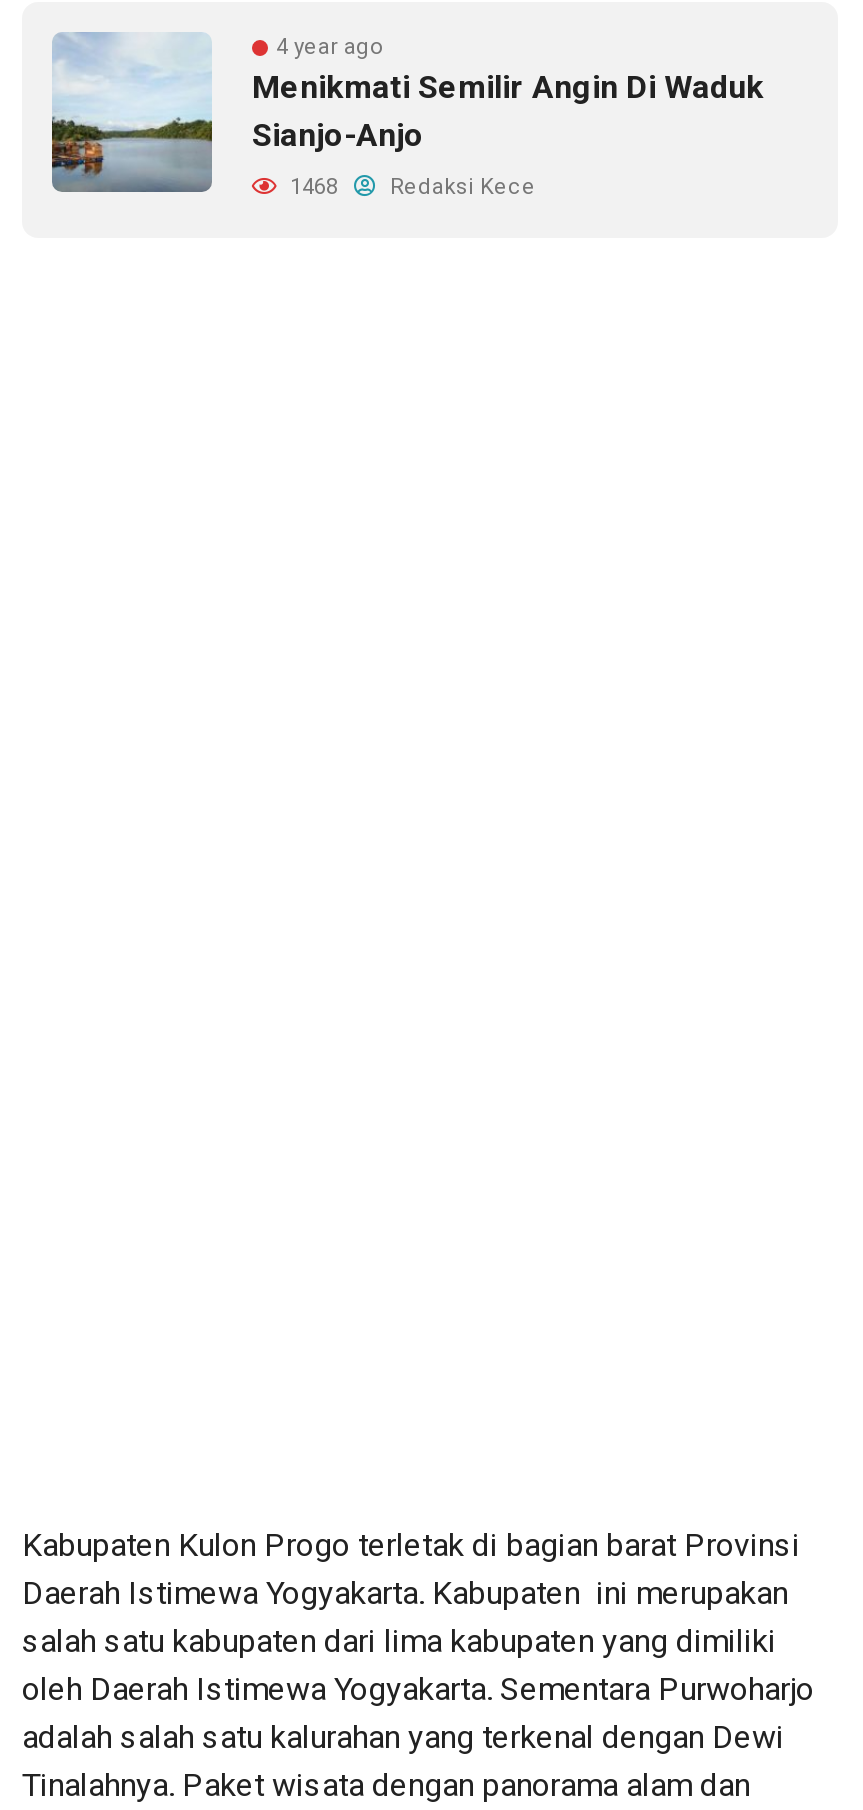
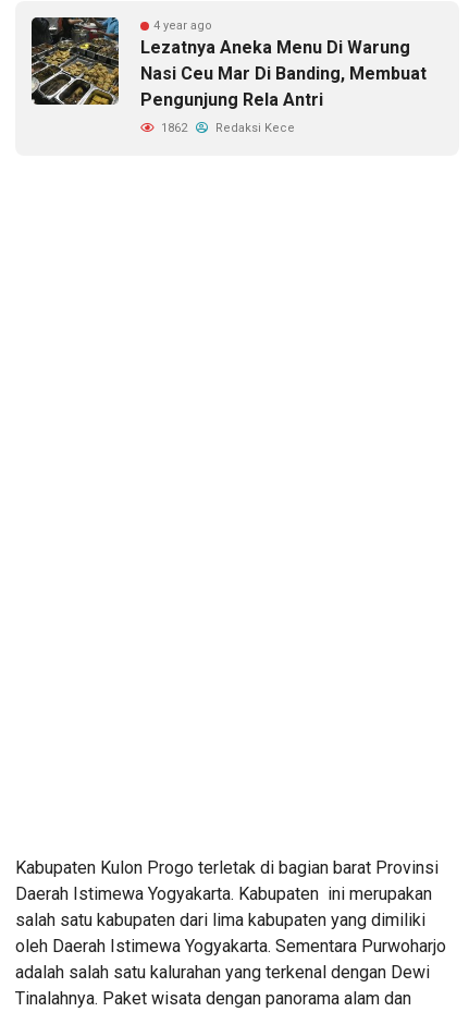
- [image]
- Menikmati Semilir Angin Di Waduk
- Sianjo-Anjo
+ [image]
+ Lezatnya Aneka Menu Di Warung
+ Nasi Ceu Mar Di Banding, Membuat
+ Pengunjung Rela Antri

- 1468 Redaksi Kece
+ 1862 Redaksi Kece
